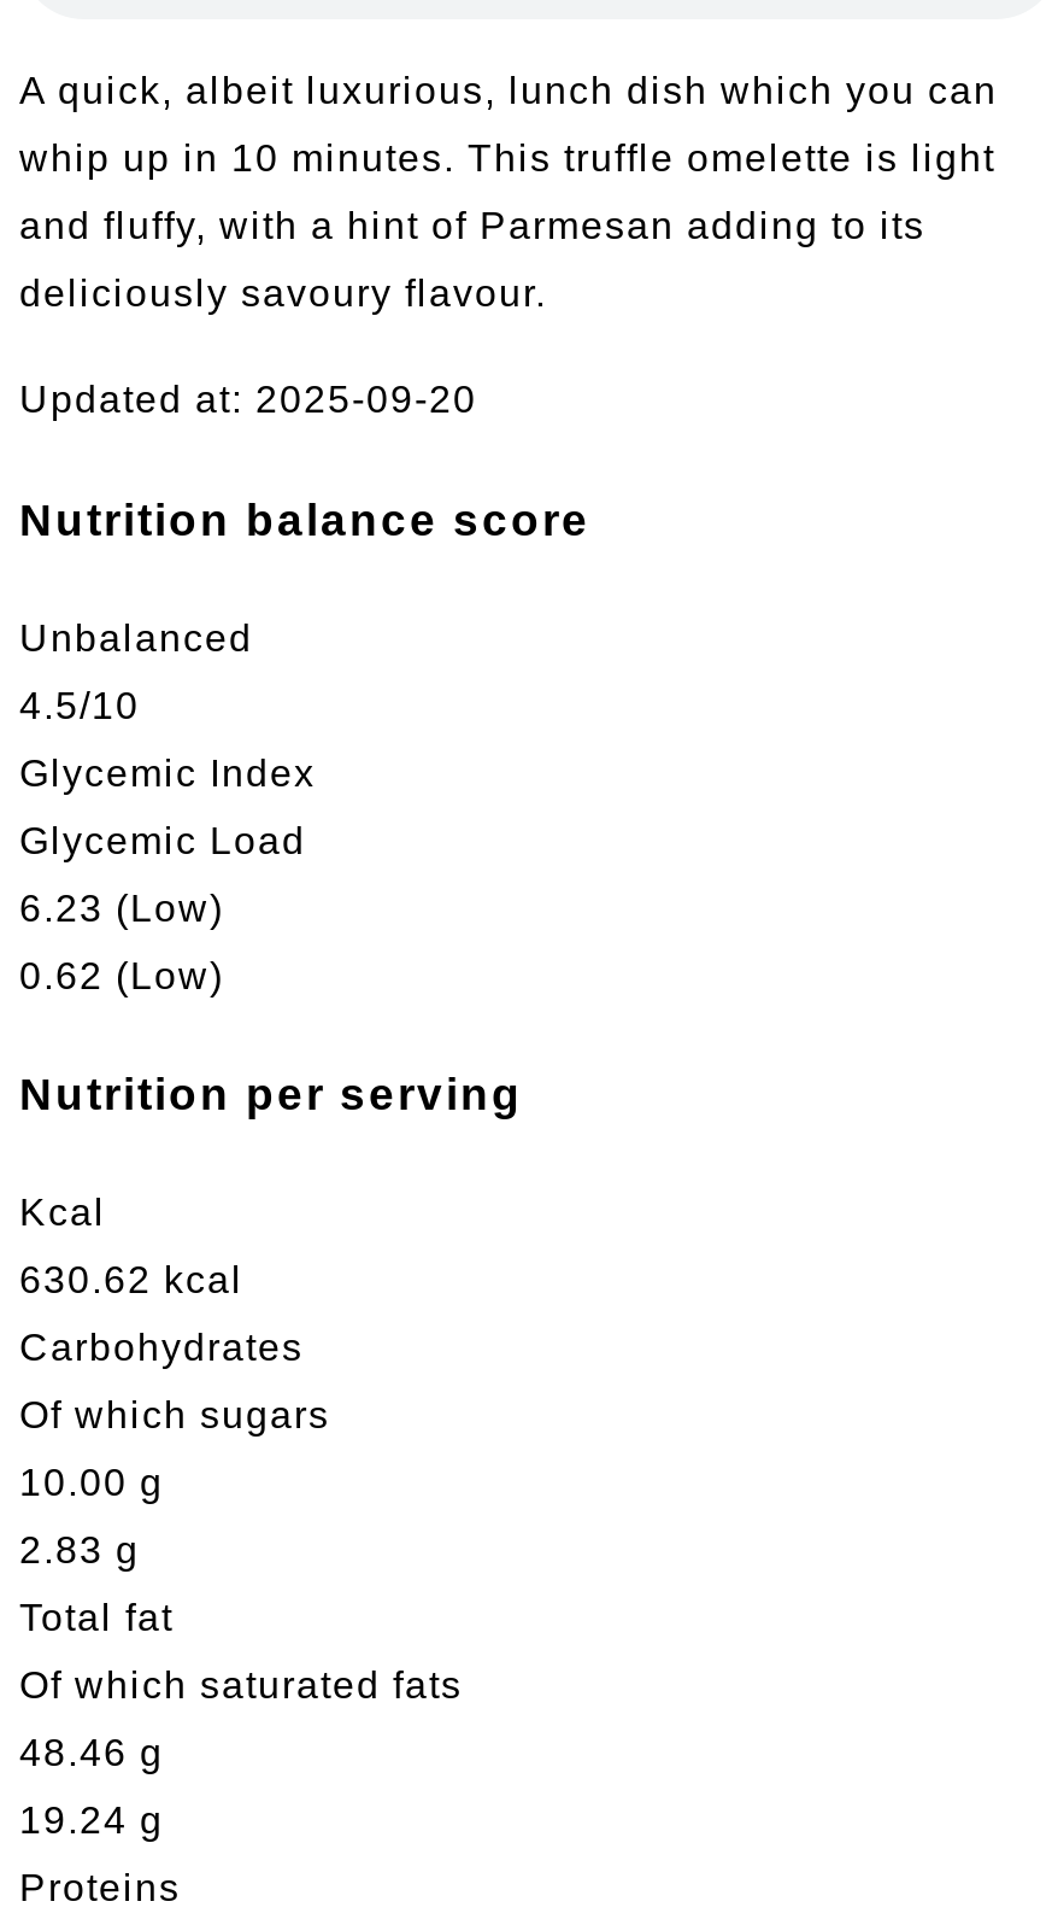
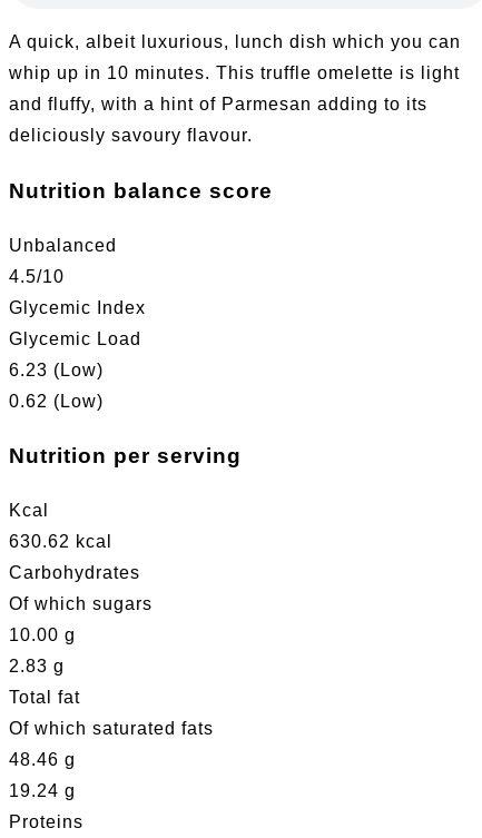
- Updated at: 2025-09-20
